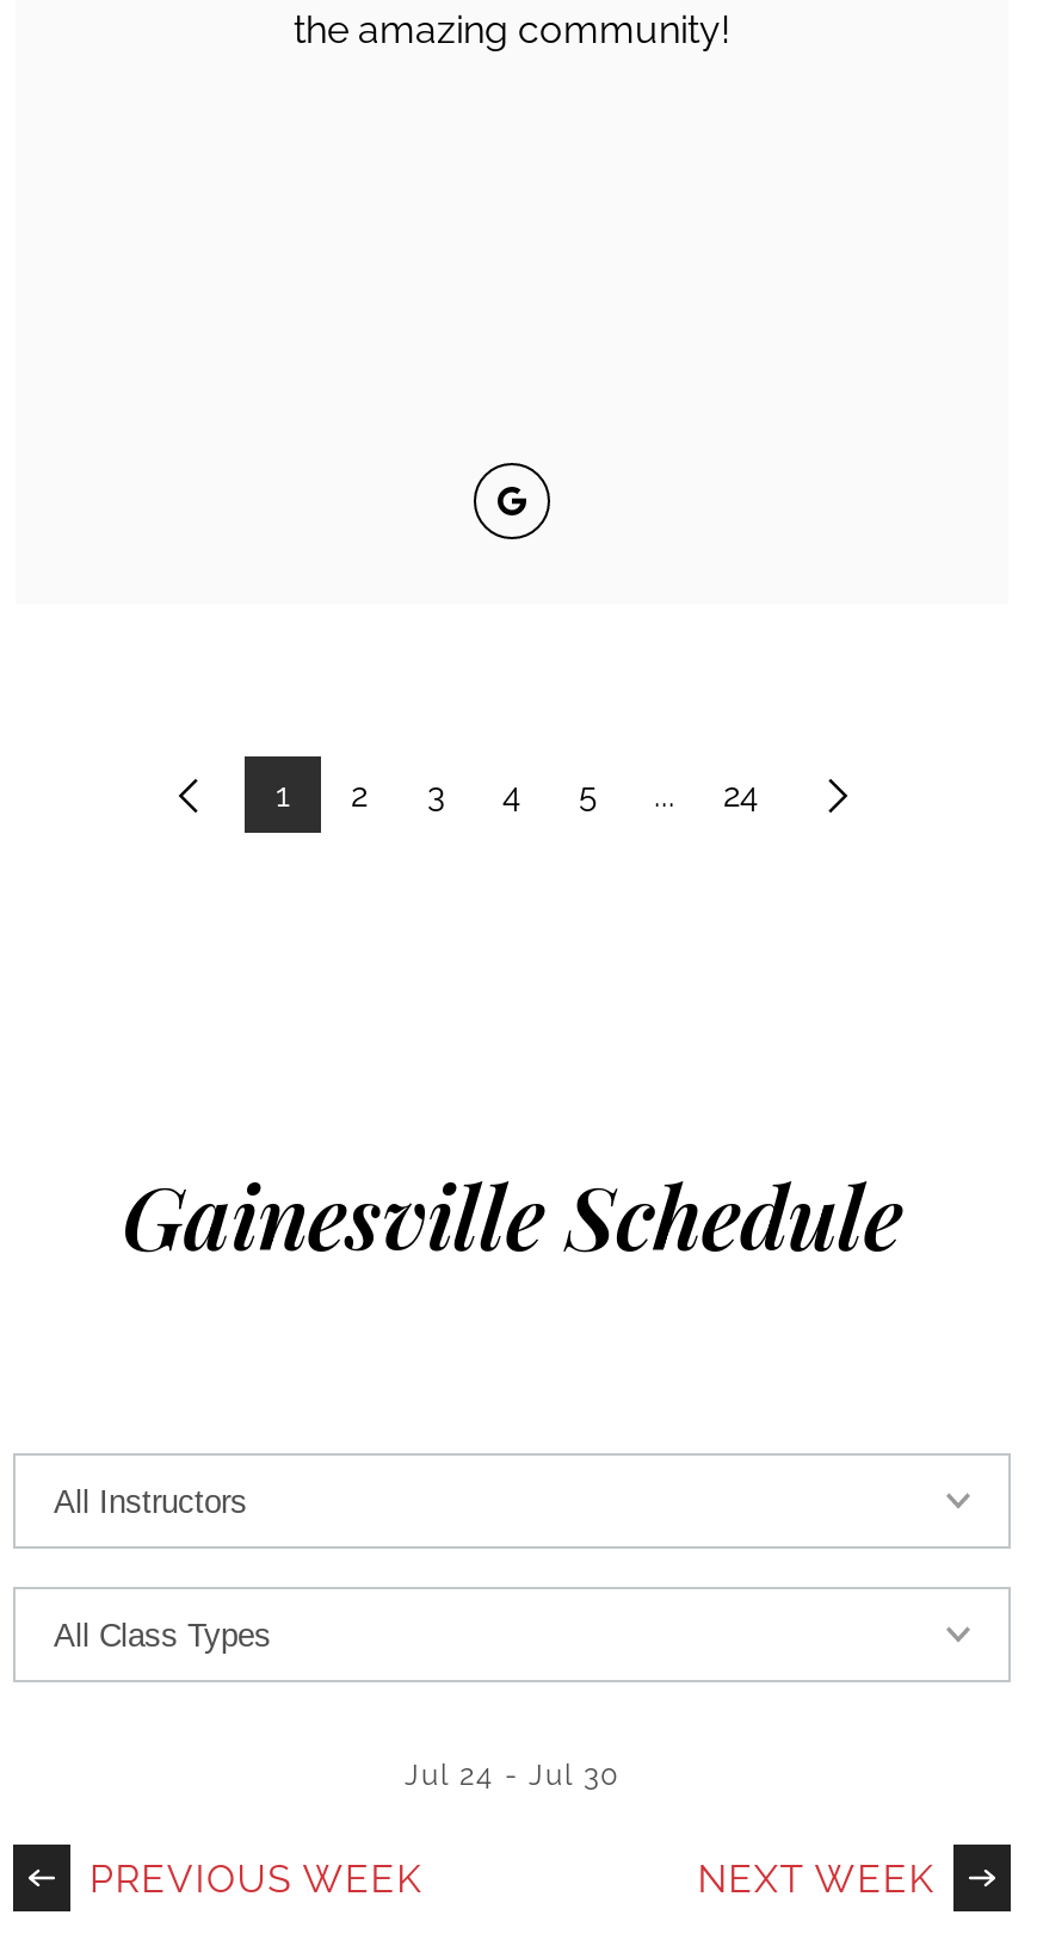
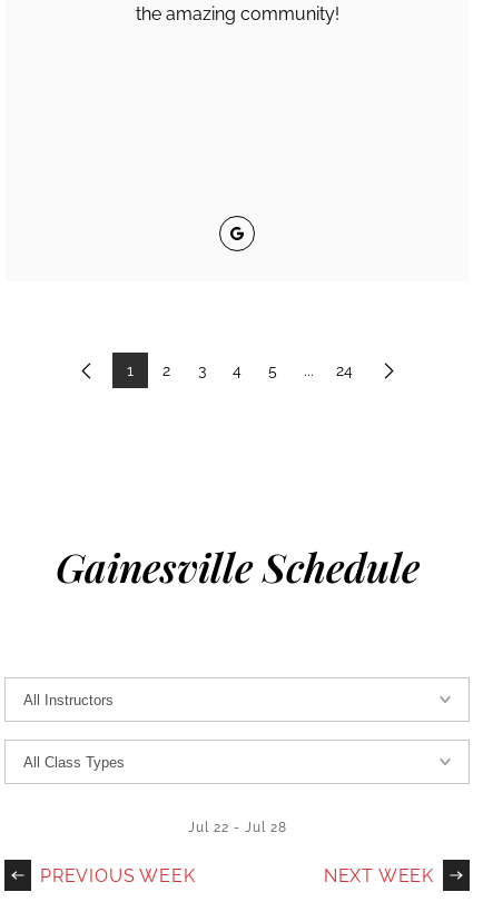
- Jul 24 - Jul 30
+ Jul 22 - Jul 28
